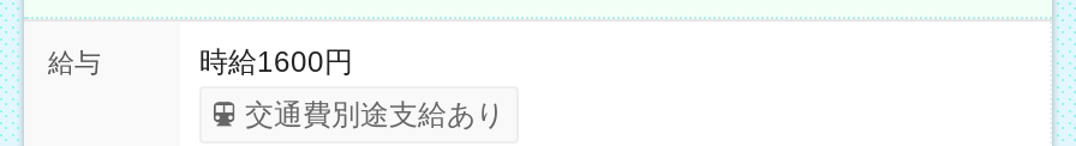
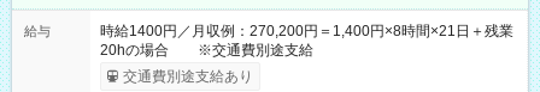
- 時給1600円
+ 時給1400円／月収例：270,200円＝1,400円×8時間×21日＋残業
+ 20hの場合 ※交通費別途支給
